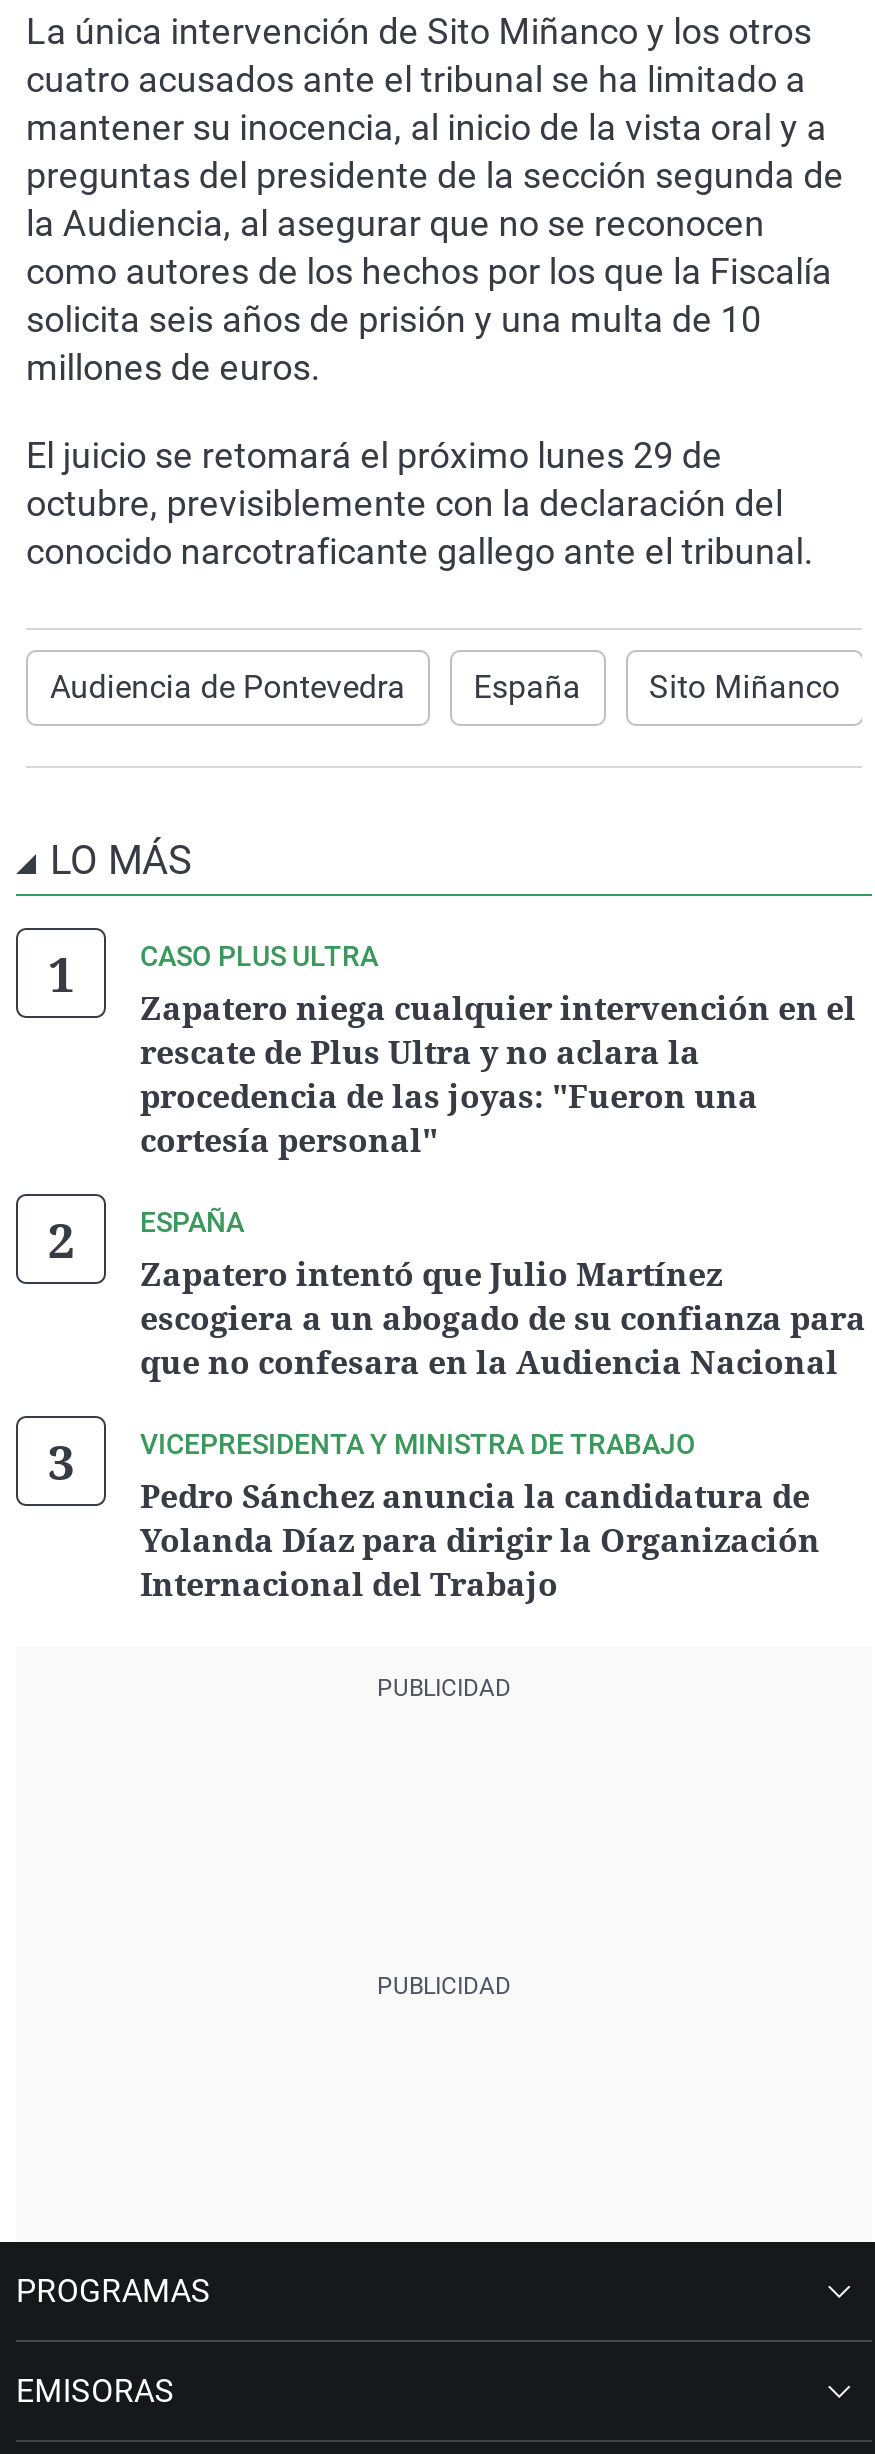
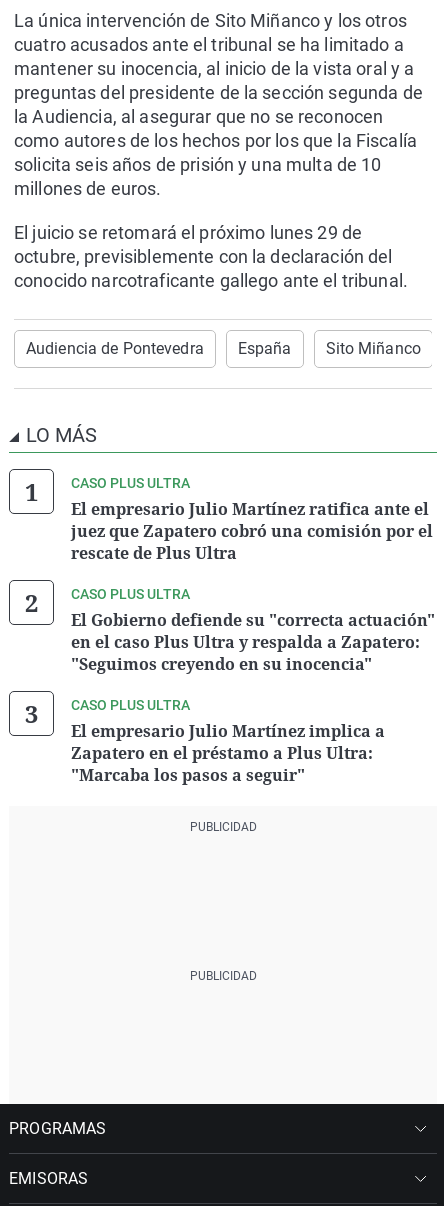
- Zapatero niega cualquier intervención en el
- rescate de Plus Ultra y no aclara la
- procedencia de las joyas: "Fueron una
- cortesía personal"
+ El empresario Julio Martínez ratifica ante el
+ juez que Zapatero cobró una comisión por el
+ rescate de Plus Ultra

- ESPAÑA
- Zapatero intentó que Julio Martínez
- escogiera a un abogado de su confianza para
- que no confesara en la Audiencia Nacional
+ CASO PLUS ULTRA
+ El Gobierno defiende su "correcta actuación"
+ en el caso Plus Ultra y respalda a Zapatero:
+ "Seguimos creyendo en su inocencia"

- VICEPRESIDENTA Y MINISTRA DE TRABAJO
- Pedro Sánchez anuncia la candidatura de
- Yolanda Díaz para dirigir la Organización
- Internacional del Trabajo
+ CASO PLUS ULTRA
+ El empresario Julio Martínez implica a
+ Zapatero en el préstamo a Plus Ultra:
+ "Marcaba los pasos a seguir"
